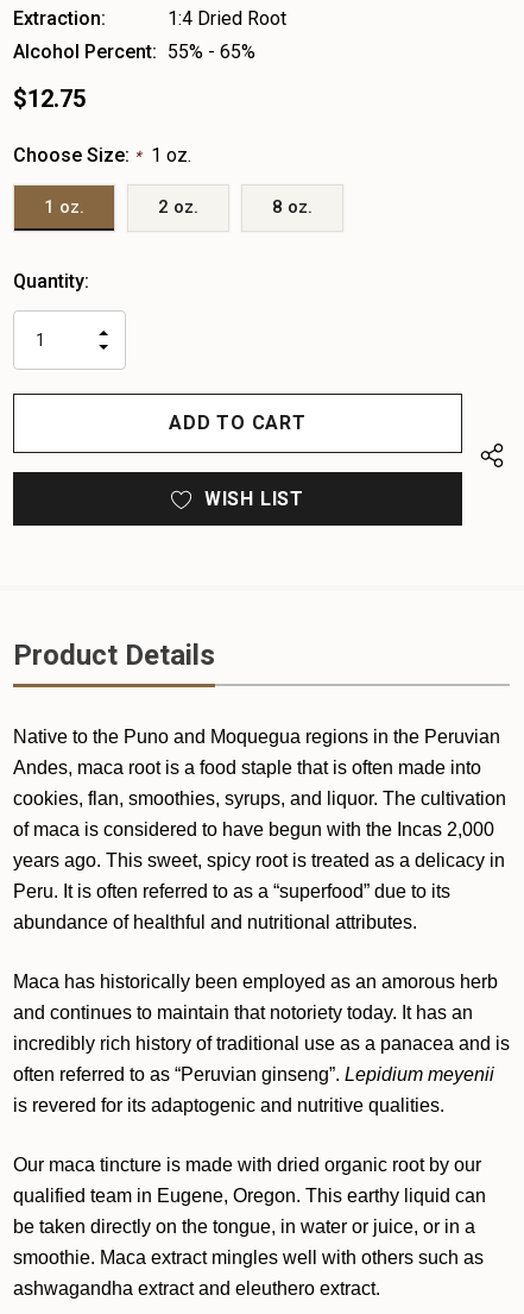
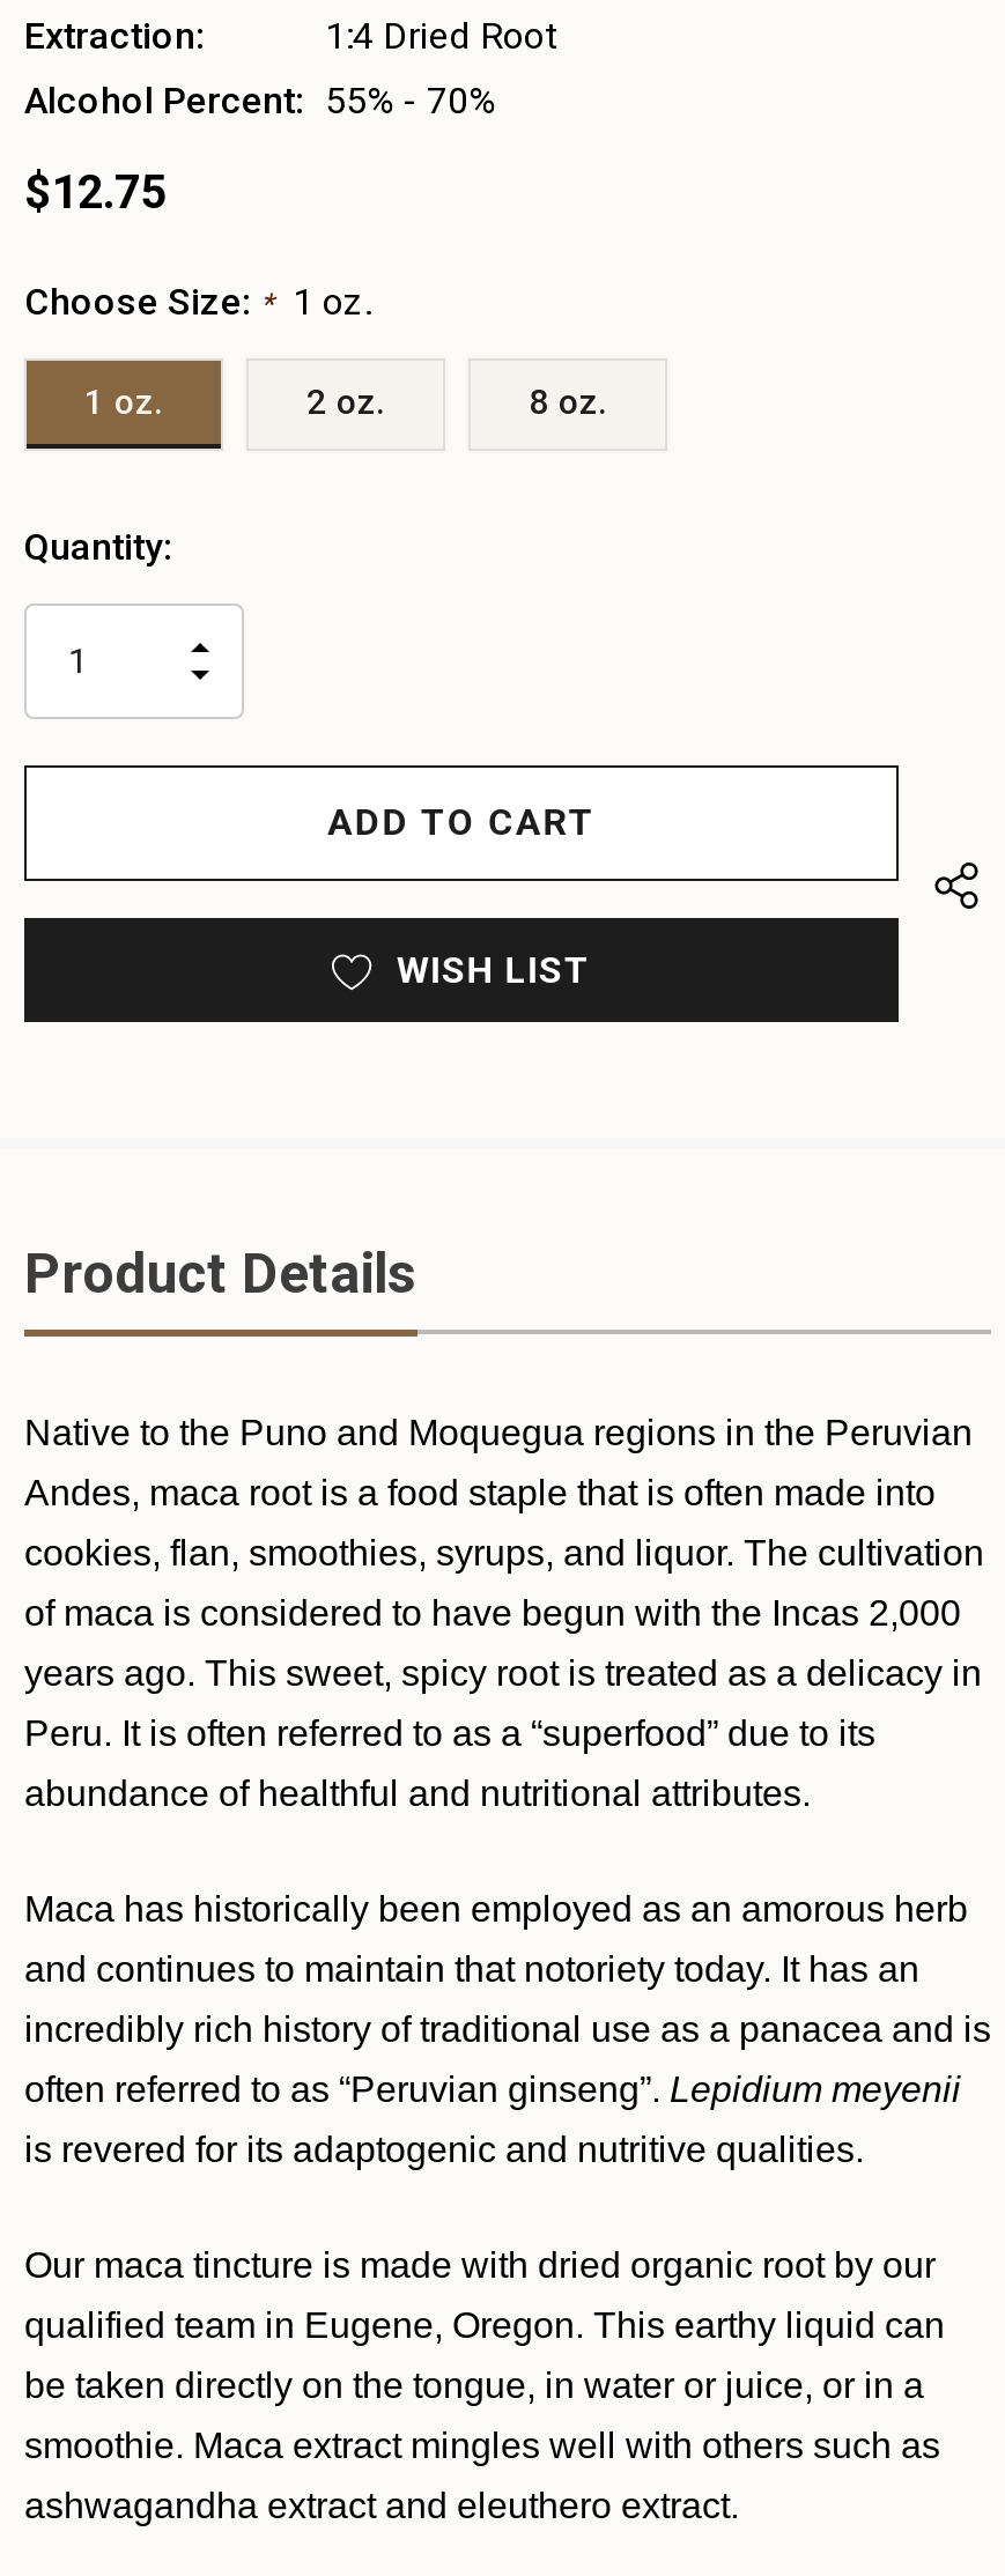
- Alcohol Percent: 55% - 65%
+ Alcohol Percent: 55% - 70%
